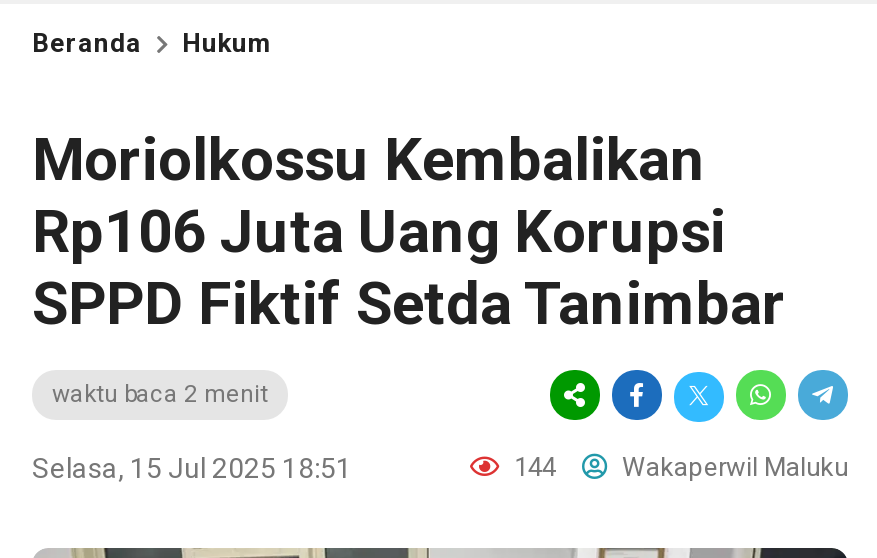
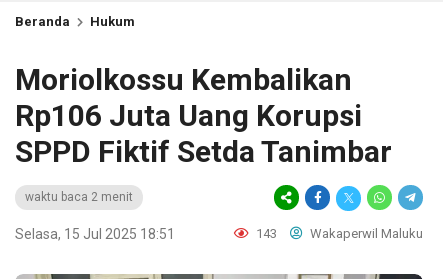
- 144 Wakaperwil Maluku
+ 143 Wakaperwil Maluku
